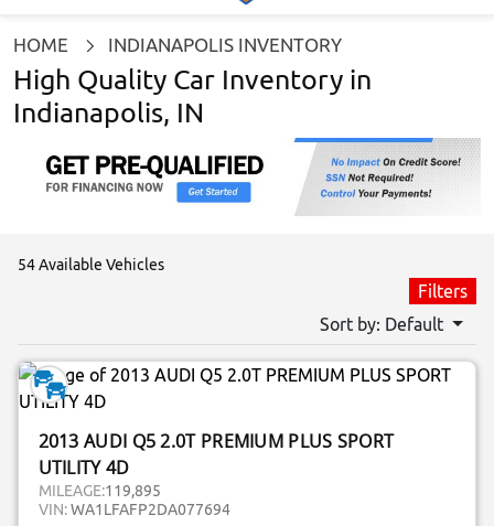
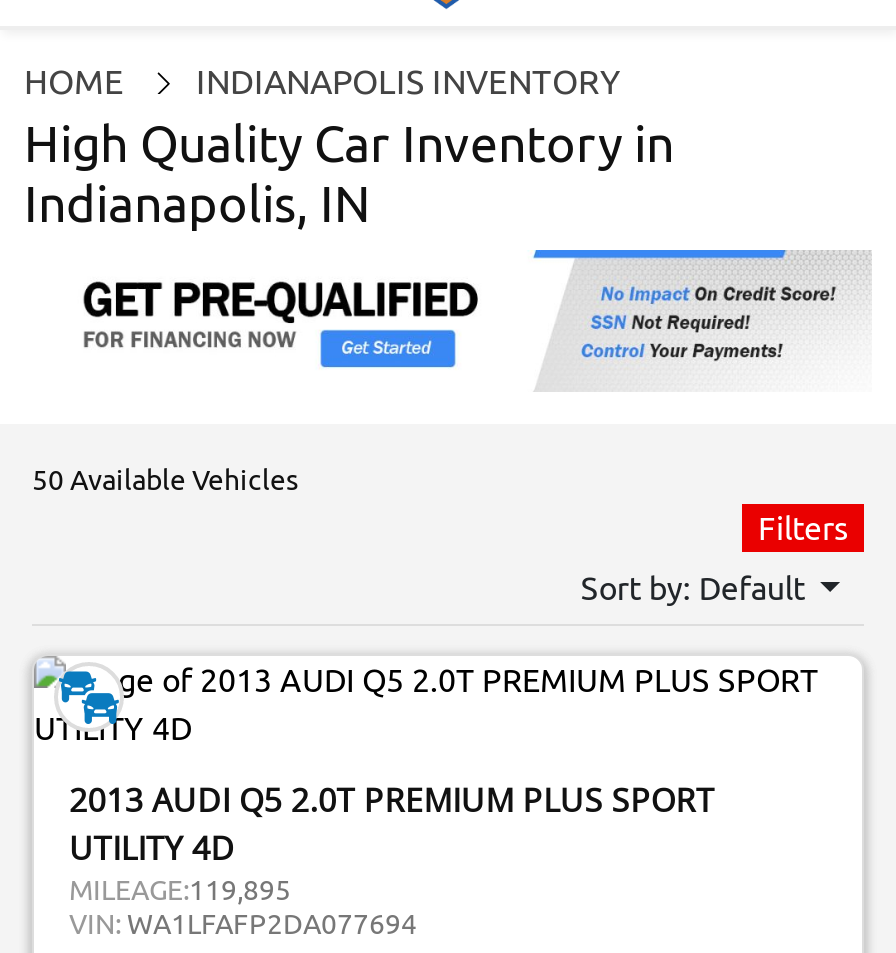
- 54 Available Vehicles
+ 50 Available Vehicles
